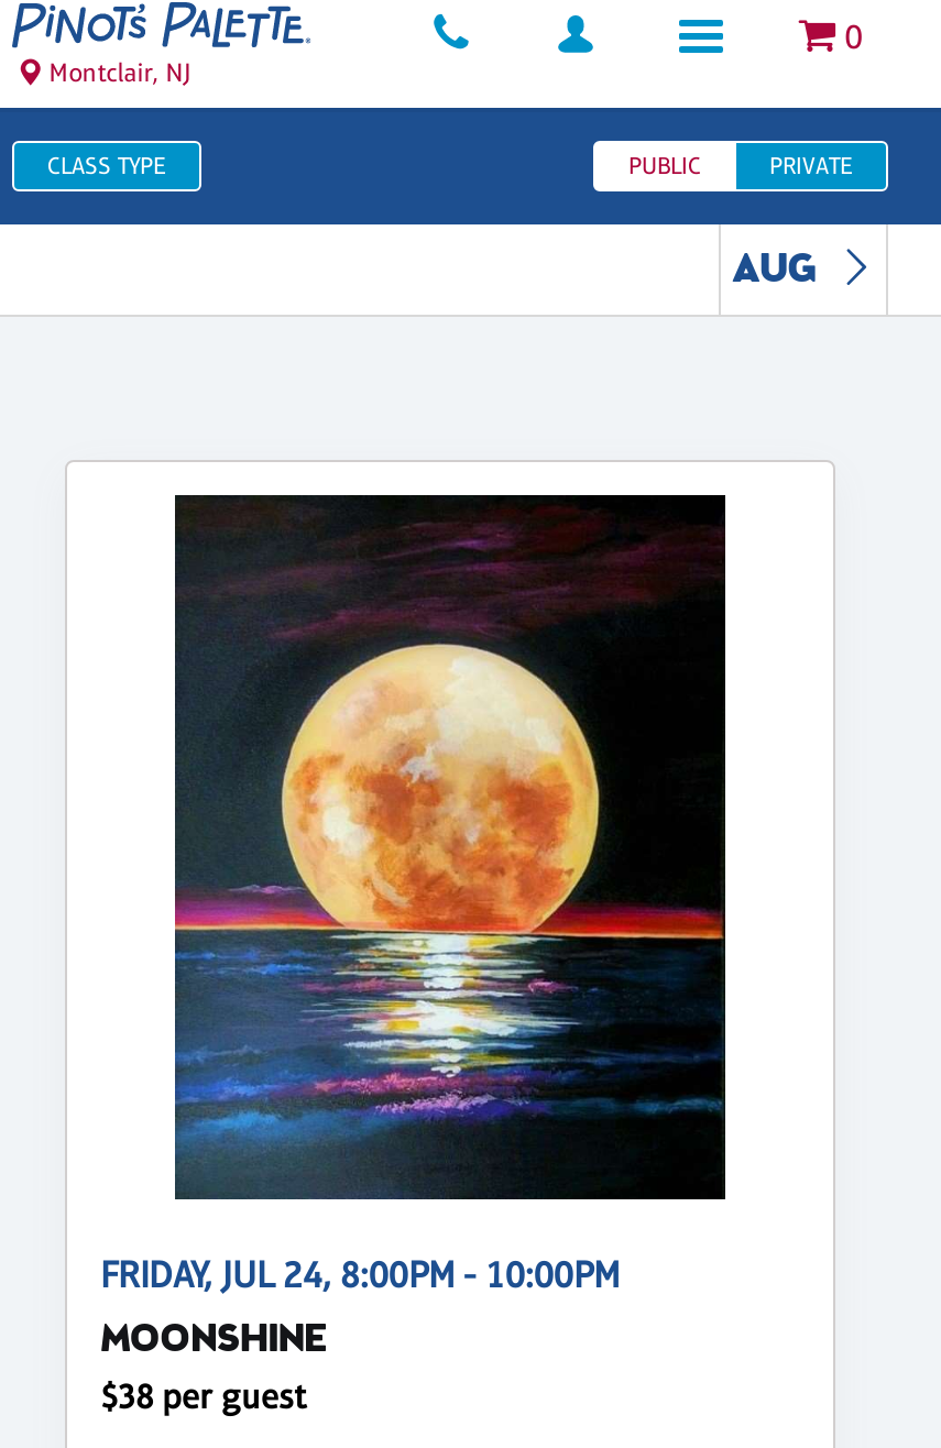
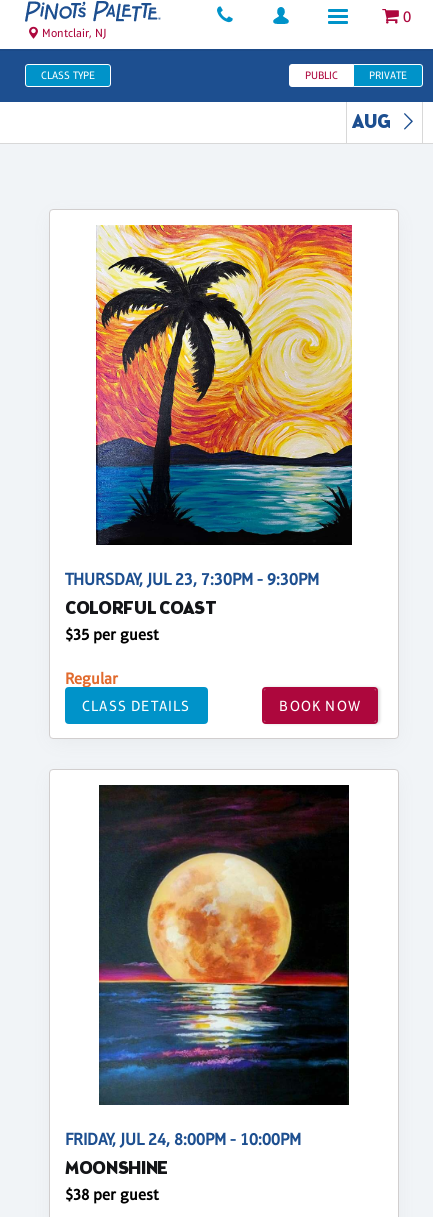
+ [image]
+ THURSDAY, JUL 23, 7:30PM - 9:30PM
+ COLORFUL COAST
+ $35 per guest
+ Regular
+ CLASS DETAILS
+ BOOK NOW
